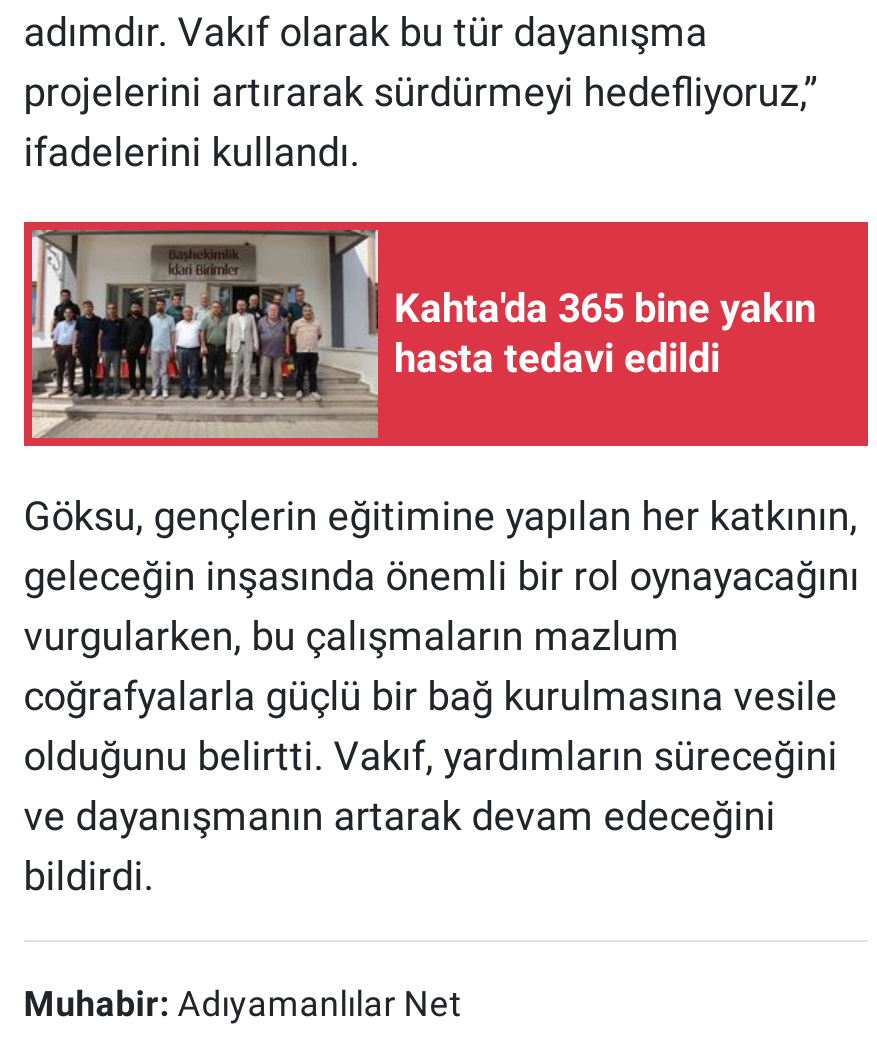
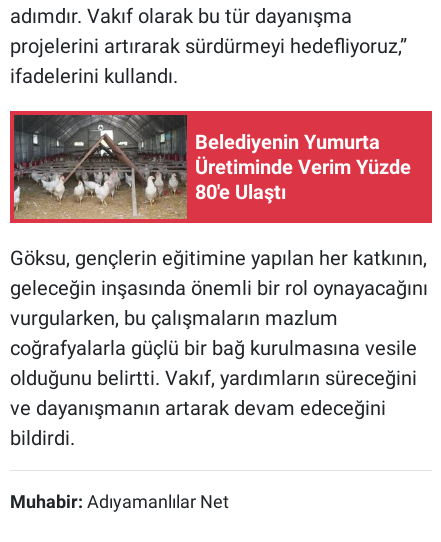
- [image]
- Kahta'da 365 bine yakın
- hasta tedavi edildi
+ [image]
+ Belediyenin Yumurta
+ Üretiminde Verim Yüzde
+ 80'e Ulaştı
